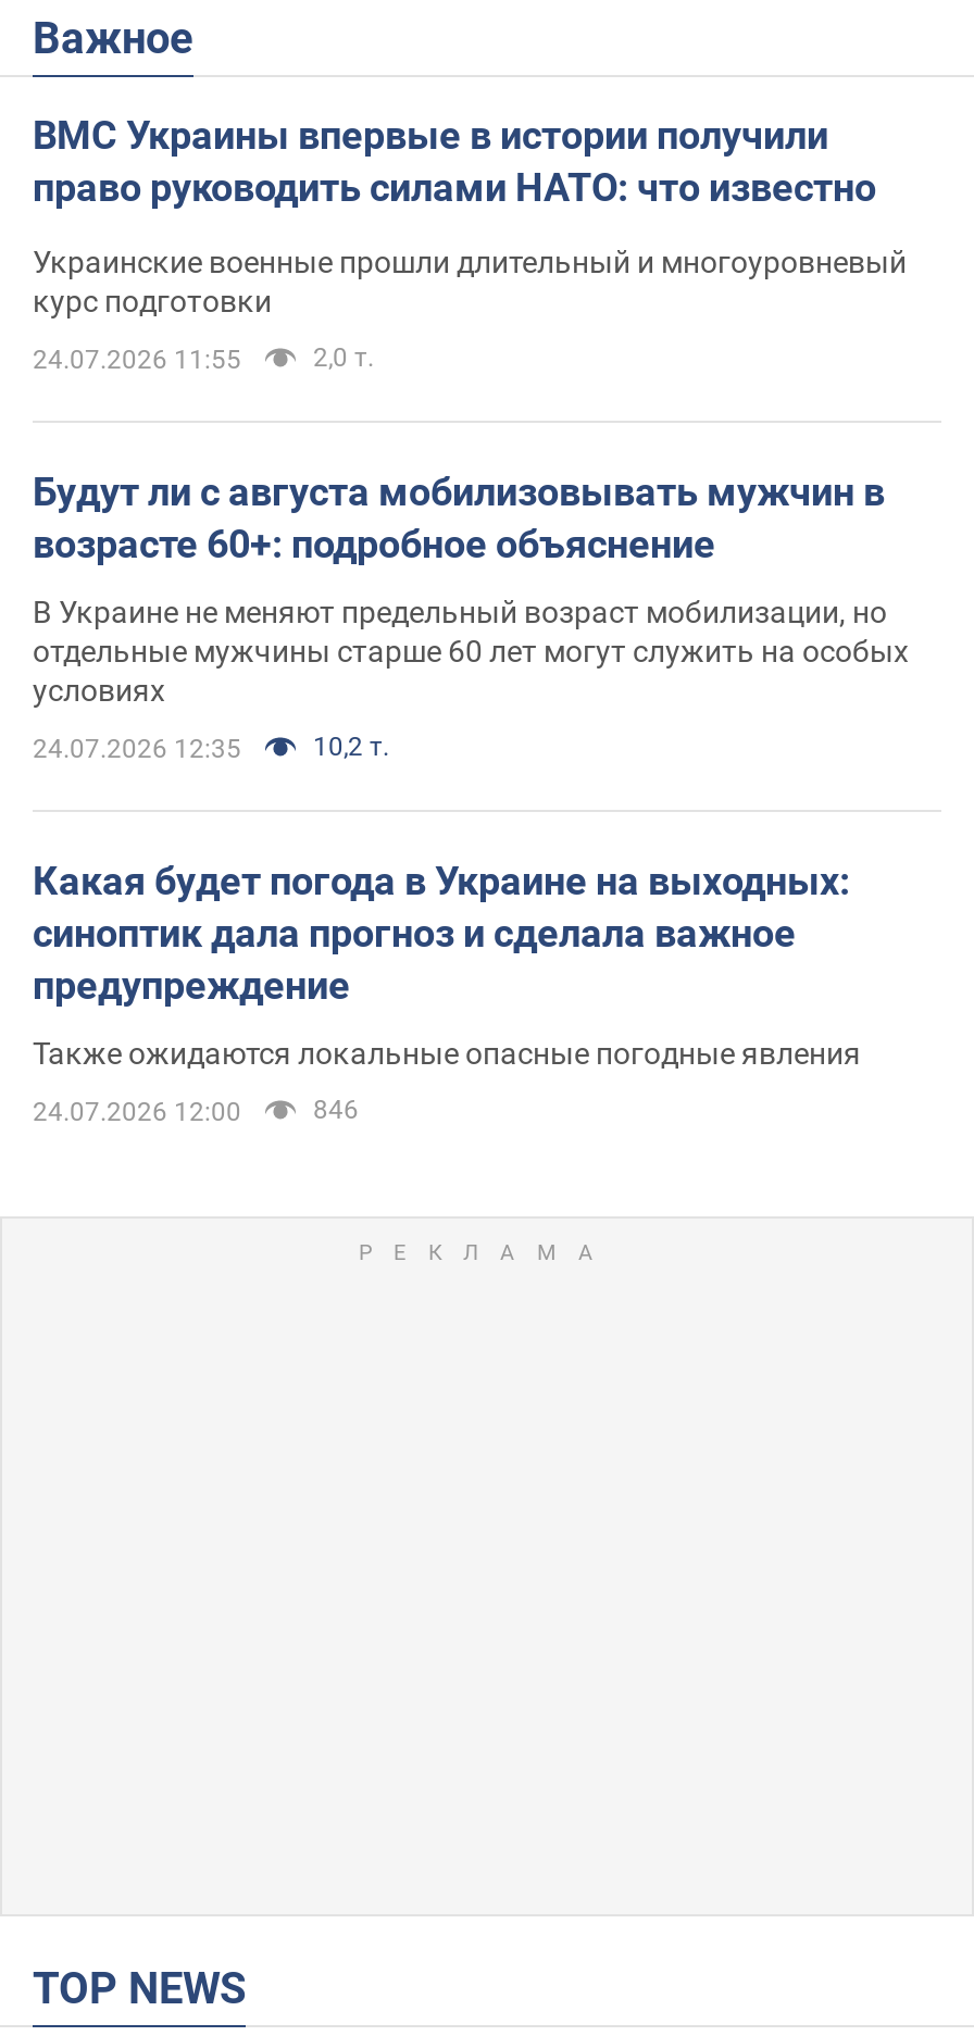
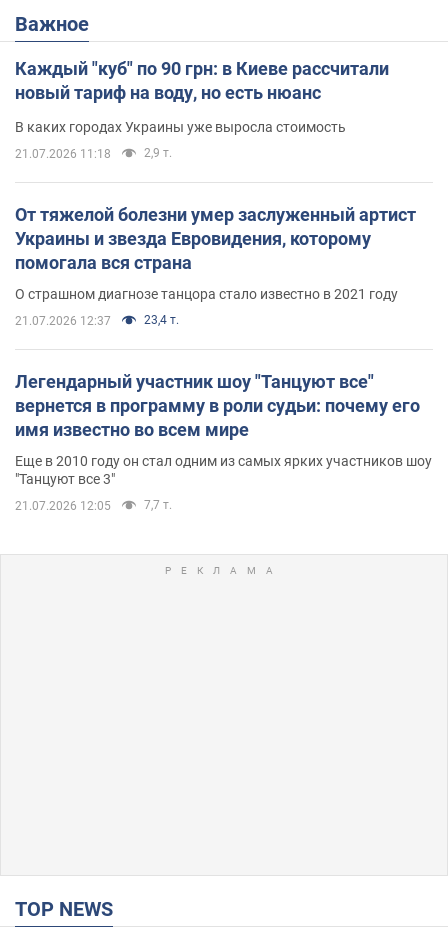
- ВМС Украины впервые в истории получили
- право руководить силами НАТО: что известно
+ Каждый "куб" по 90 грн: в Киеве рассчитали
+ новый тариф на воду, но есть нюанс

- Украинские военные прошли длительный и многоуровневый
- курс подготовки
+ В каких городах Украины уже выросла стоимость

- 24.07.2026 11:55
- 2,0 т.
+ 21.07.2026 11:18
+ 2,9 т.

- Будут ли с августа мобилизовывать мужчин в
- возрасте 60+: подробное объяснение
+ От тяжелой болезни умер заслуженный артист
+ Украины и звезда Евровидения, которому
+ помогала вся страна

- В Украине не меняют предельный возраст мобилизации, но
- отдельные мужчины старше 60 лет могут служить на особых
- условиях
+ О страшном диагнозе танцора стало известно в 2021 году

- 24.07.2026 12:35
- 10,2 т.
+ 21.07.2026 12:37
+ 23,4 т.

- Какая будет погода в Украине на выходных:
- синоптик дала прогноз и сделала важное
- предупреждение
+ Легендарный участник шоу "Танцуют все"
+ вернется в программу в роли судьи: почему его
+ имя известно во всем мире

- Также ожидаются локальные опасные погодные явления
+ Еще в 2010 году он стал одним из самых ярких участников шоу
+ "Танцуют все 3"

- 24.07.2026 12:00
- 846
+ 21.07.2026 12:05
+ 7,7 т.
